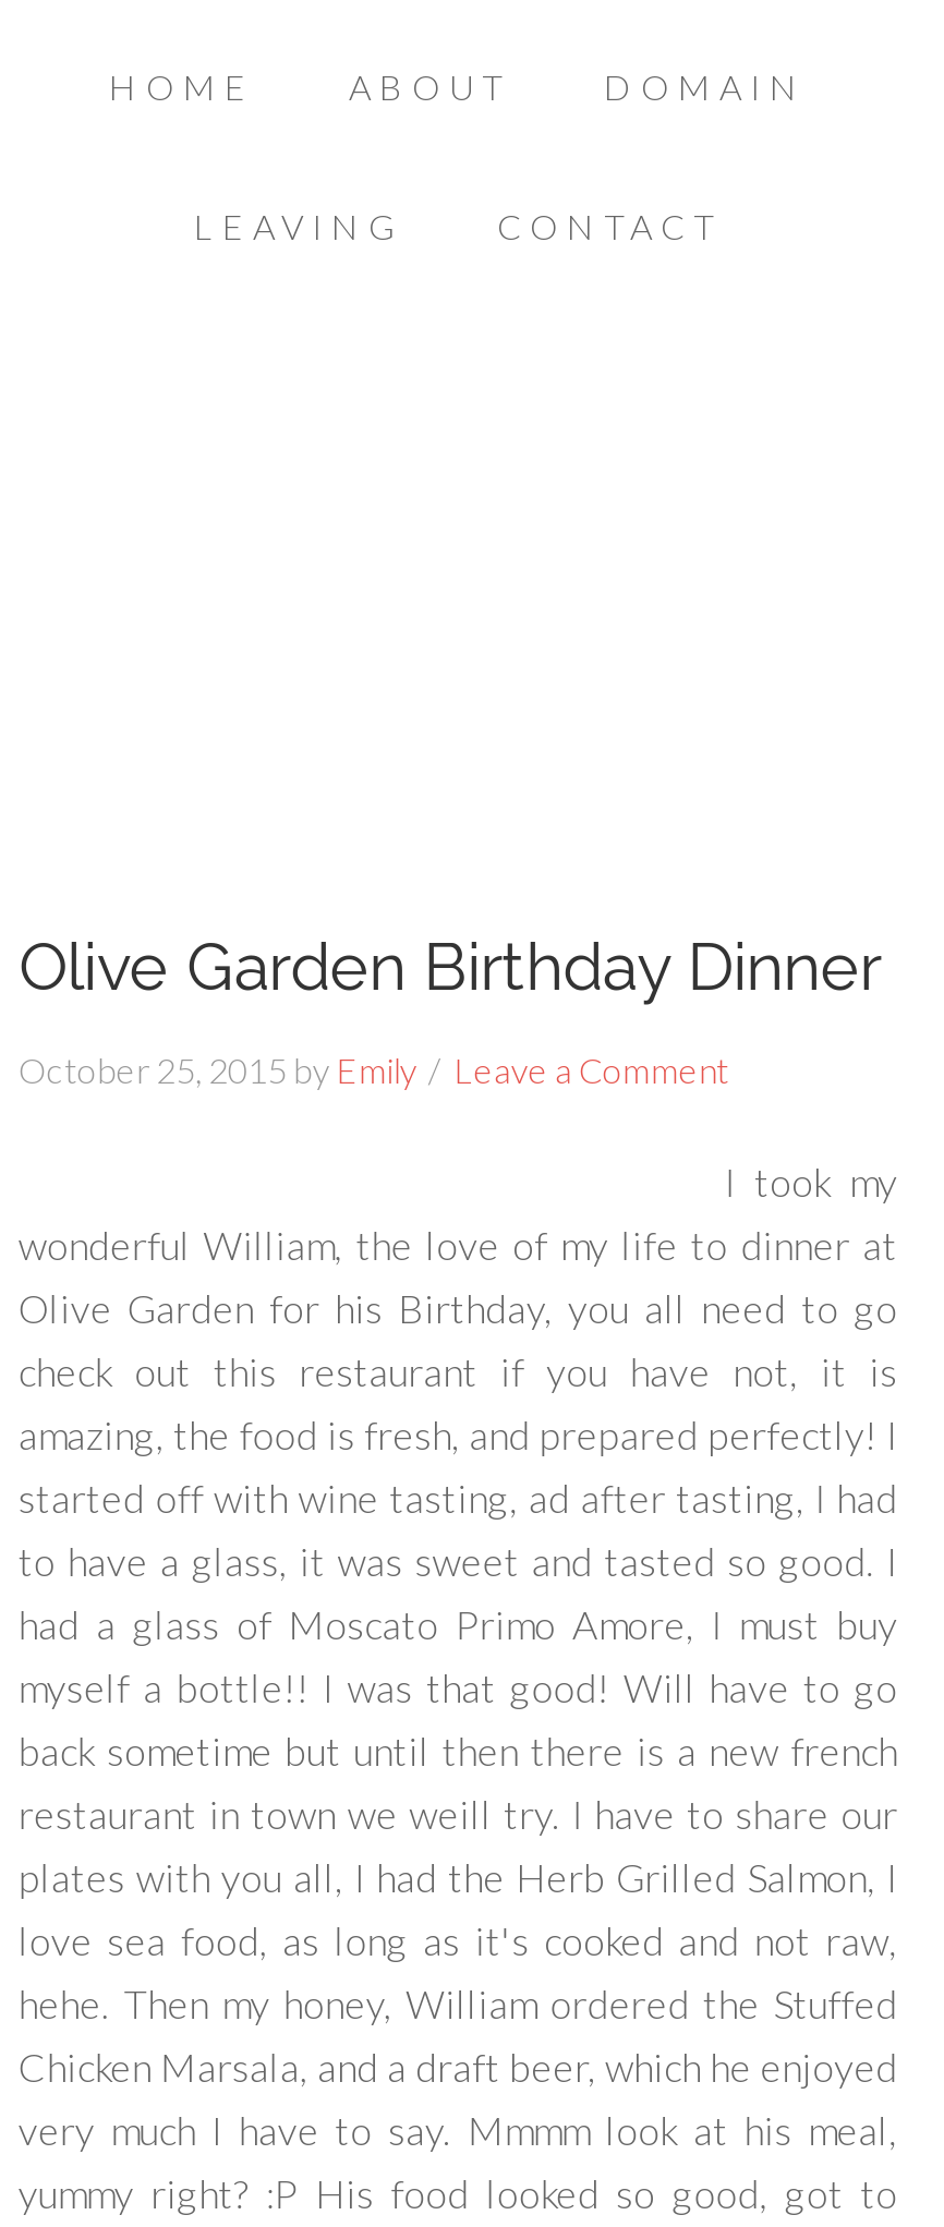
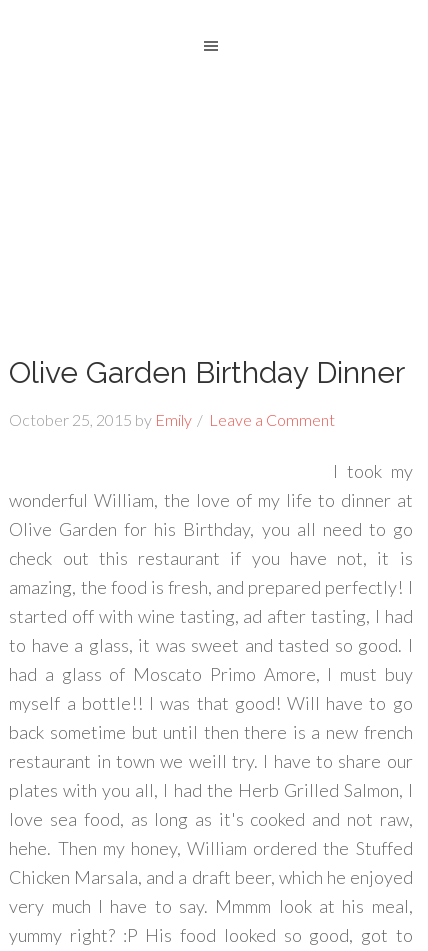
- HOME
- ABOUT
- DOMAIN
- LEAVING
- CONTACT
